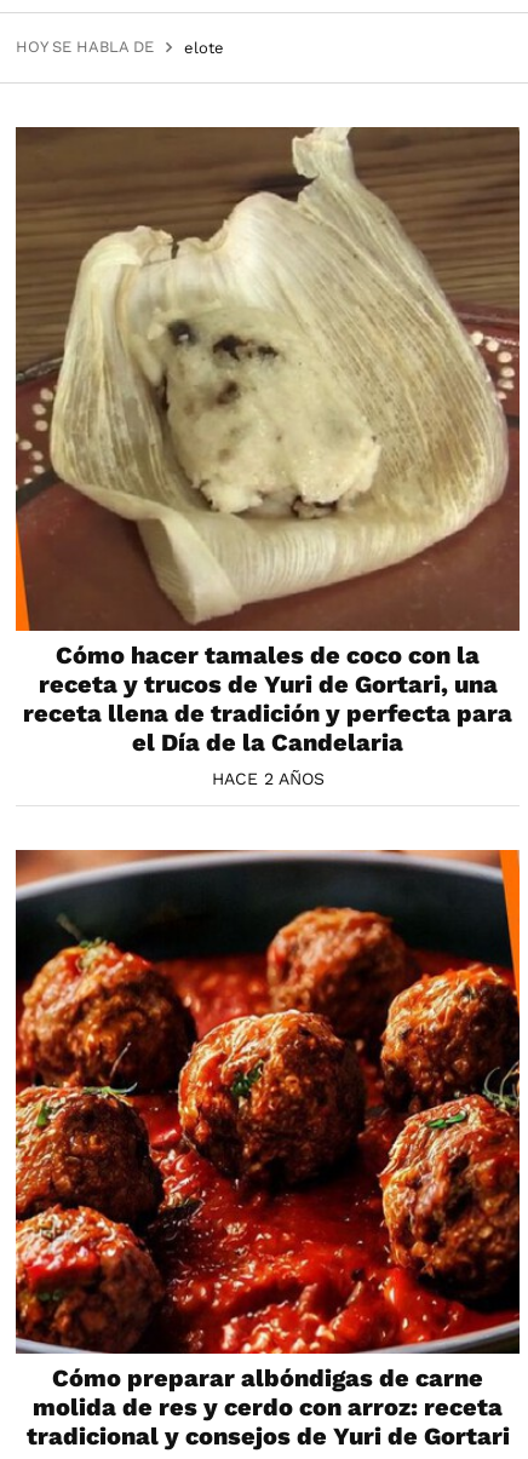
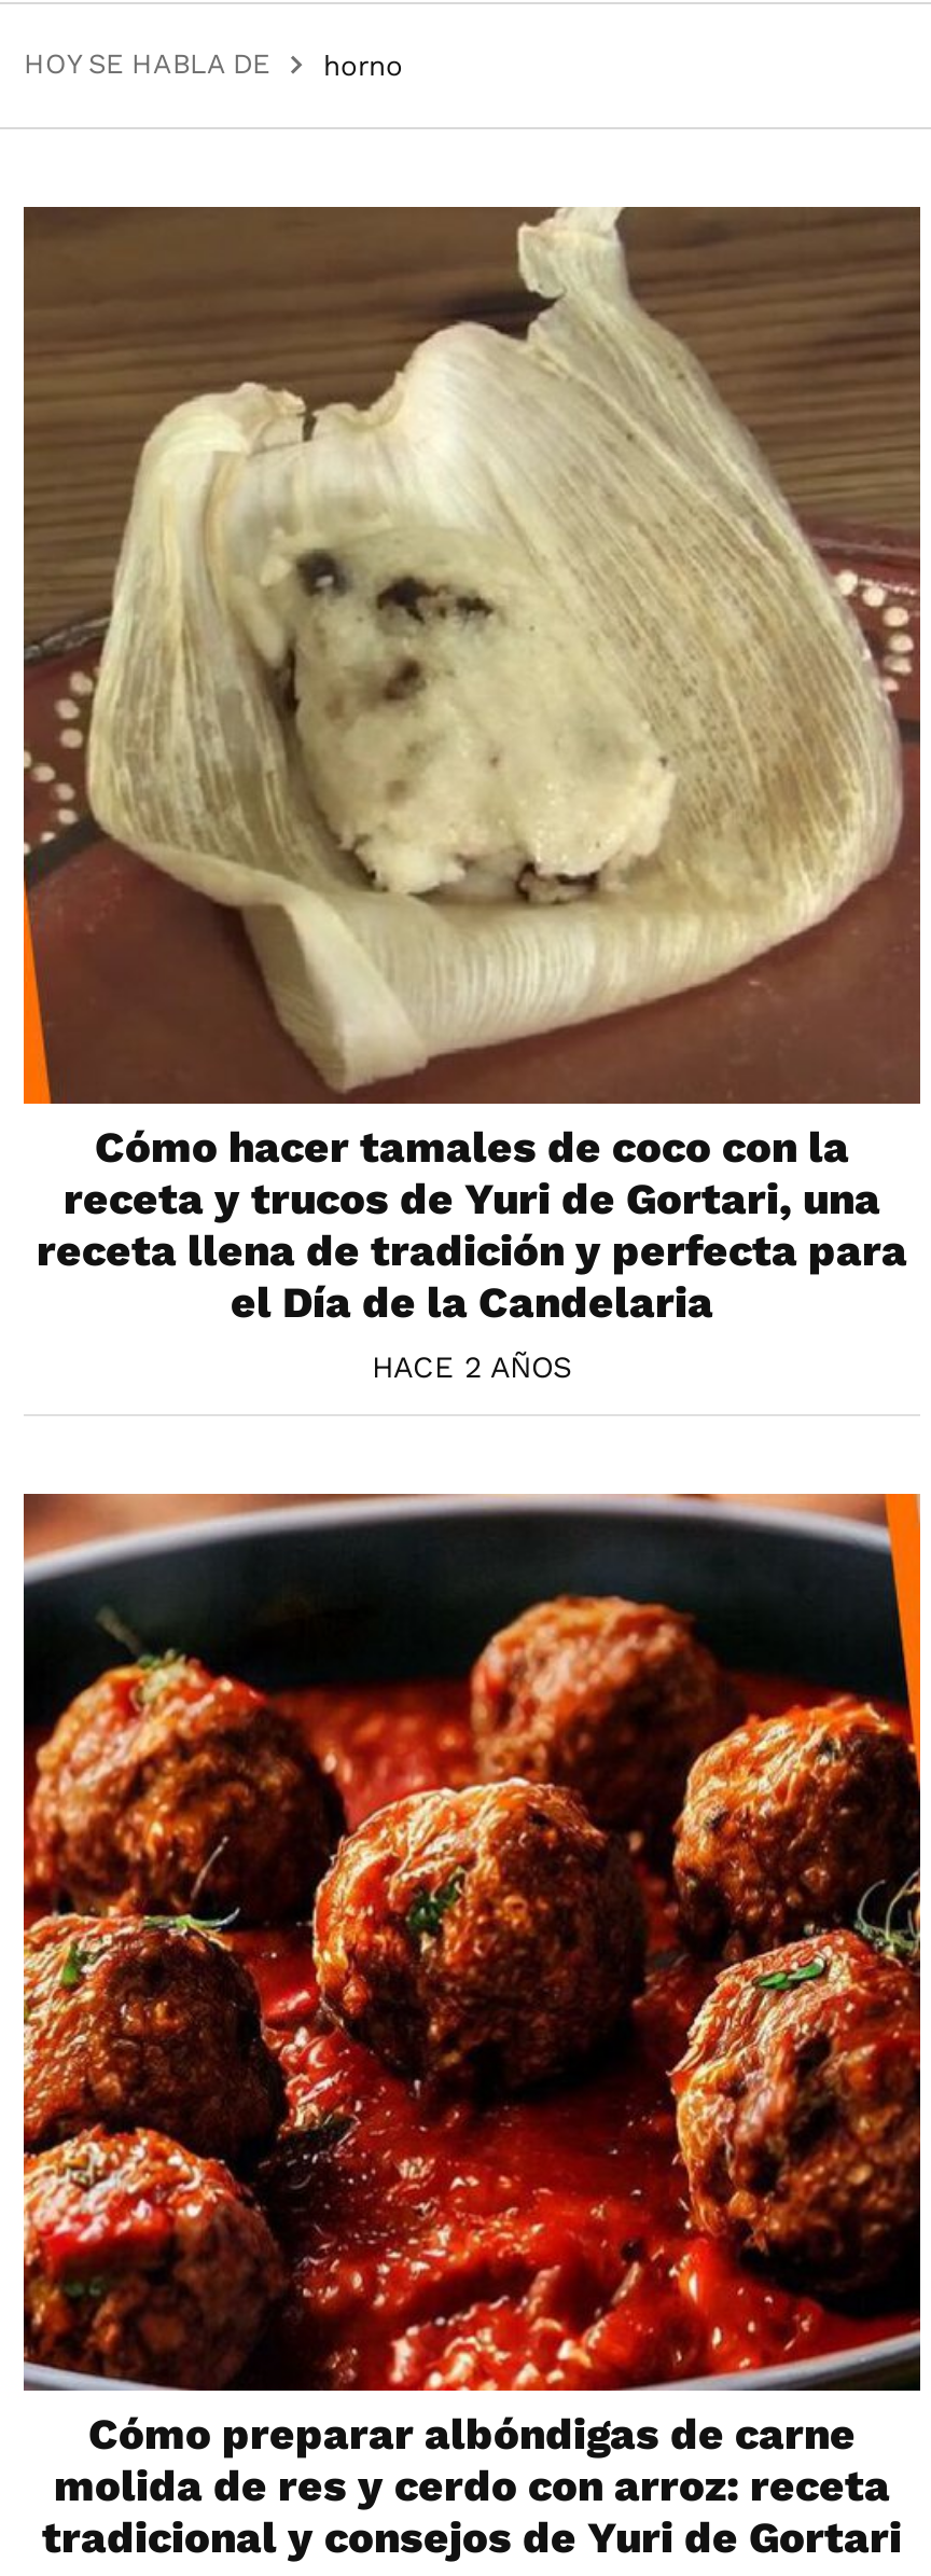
- elote
+ horno
